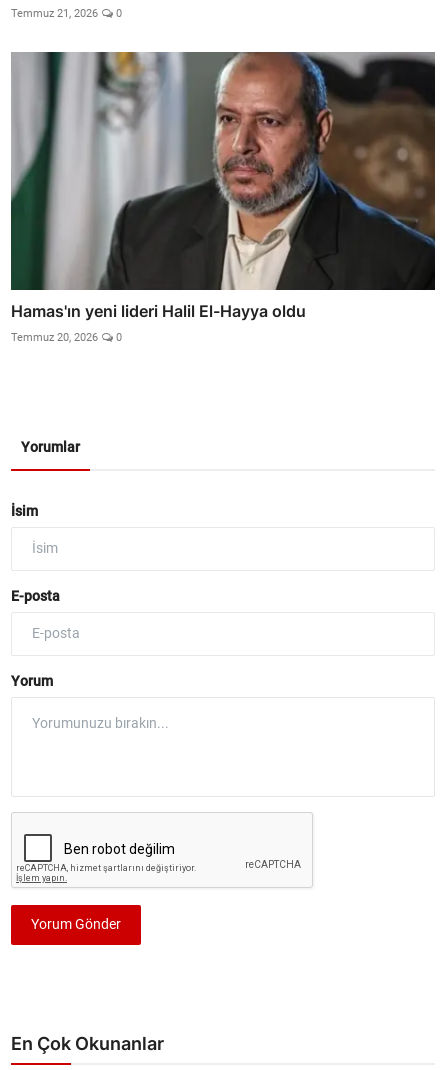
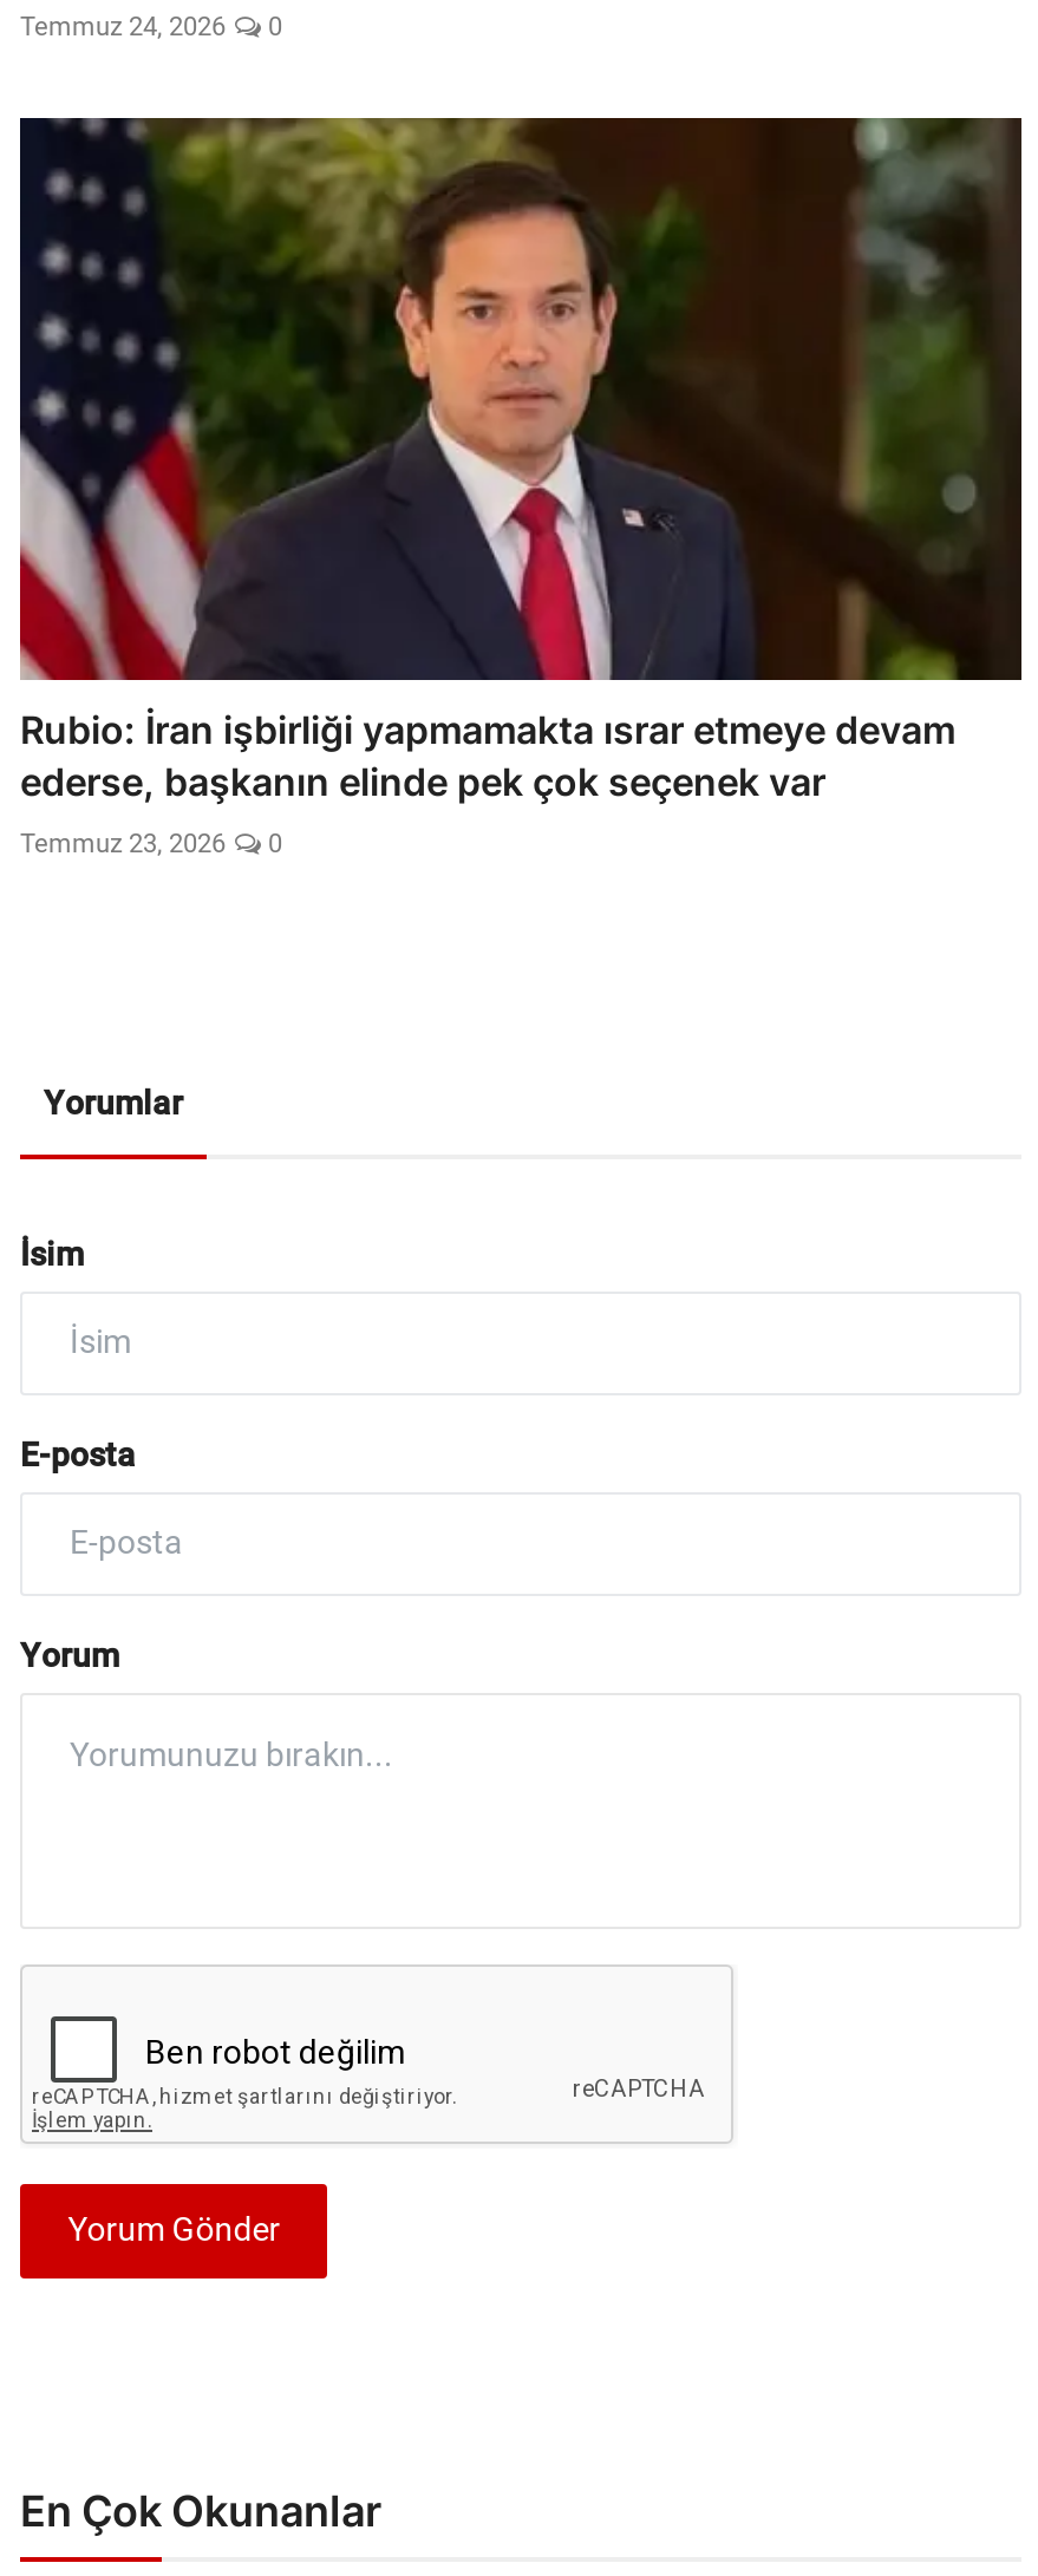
- Temmuz 21, 2026 0
+ Temmuz 24, 2026 0

- [image]
- Hamas'ın yeni lideri Halil El-Hayya oldu
+ [image]
+ Rubio: İran işbirliği yapmamakta ısrar etmeye devam
+ ederse, başkanın elinde pek çok seçenek var

- Temmuz 20, 2026 0
+ Temmuz 23, 2026 0
